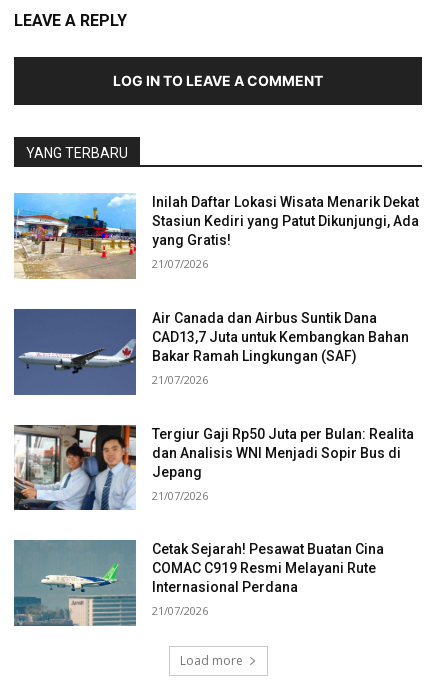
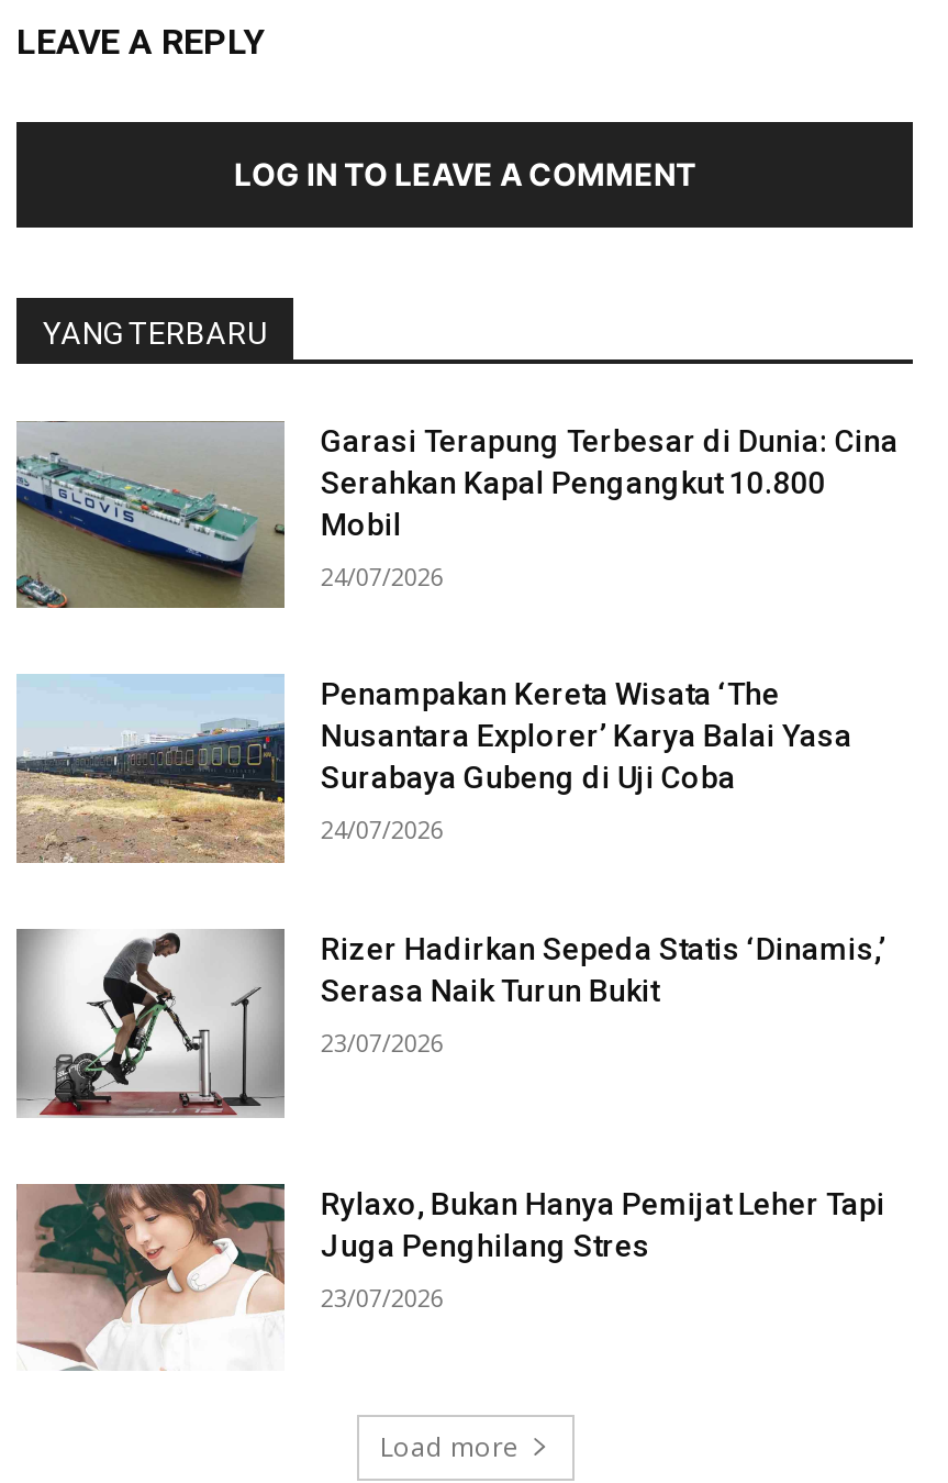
- [image]
- Inilah Daftar Lokasi Wisata Menarik Dekat
- Stasiun Kediri yang Patut Dikunjungi, Ada
- yang Gratis!
+ [image]
+ Garasi Terapung Terbesar di Dunia: Cina
+ Serahkan Kapal Pengangkut 10.800
+ Mobil

- 21/07/2026
+ 24/07/2026

- [image]
- Air Canada dan Airbus Suntik Dana
- CAD13,7 Juta untuk Kembangkan Bahan
- Bakar Ramah Lingkungan (SAF)
+ [image]
+ Penampakan Kereta Wisata ‘The
+ Nusantara Explorer’ Karya Balai Yasa
+ Surabaya Gubeng di Uji Coba

- 21/07/2026
+ 24/07/2026

- [image]
- Tergiur Gaji Rp50 Juta per Bulan: Realita
- dan Analisis WNI Menjadi Sopir Bus di
- Jepang
+ [image]
+ Rizer Hadirkan Sepeda Statis ‘Dinamis,’
+ Serasa Naik Turun Bukit

- 21/07/2026
+ 23/07/2026

- [image]
- Cetak Sejarah! Pesawat Buatan Cina
- COMAC C919 Resmi Melayani Rute
- Internasional Perdana
+ [image]
+ Rylaxo, Bukan Hanya Pemijat Leher Tapi
+ Juga Penghilang Stres

- 21/07/2026
+ 23/07/2026
